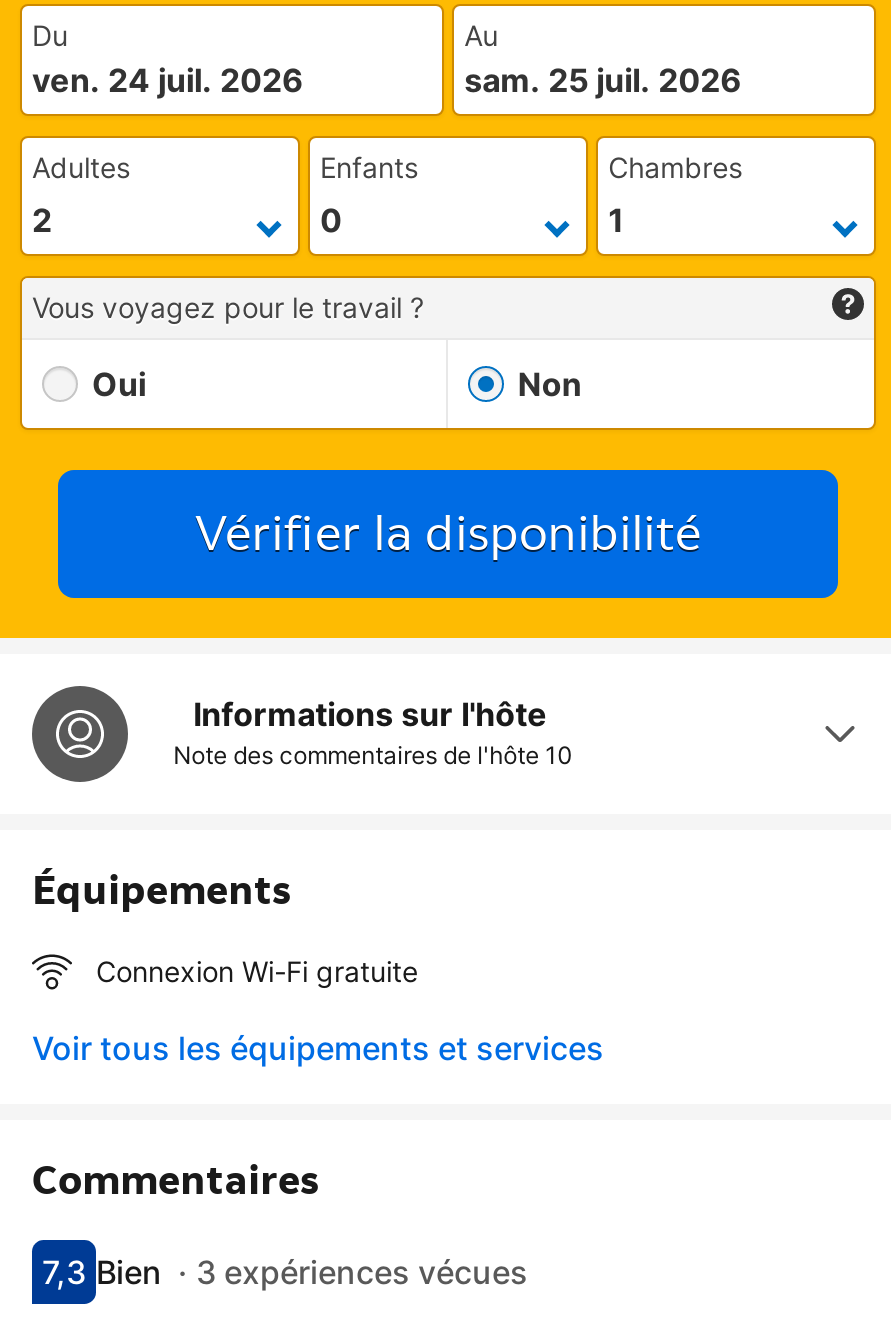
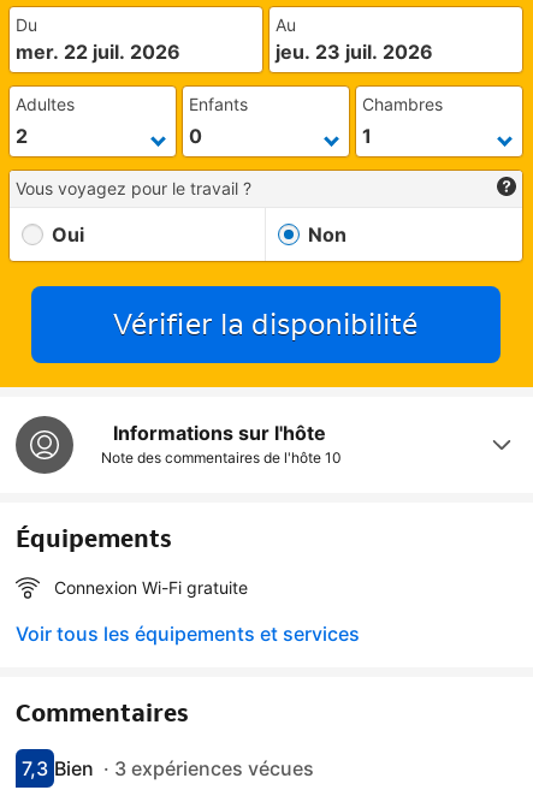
- ven. 24 juil. 2026
+ mer. 22 juil. 2026

- sam. 25 juil. 2026
+ jeu. 23 juil. 2026
